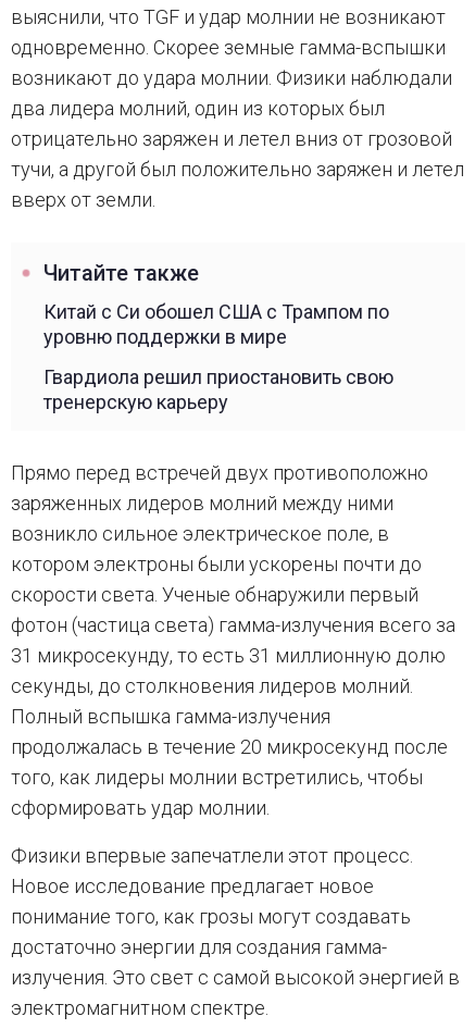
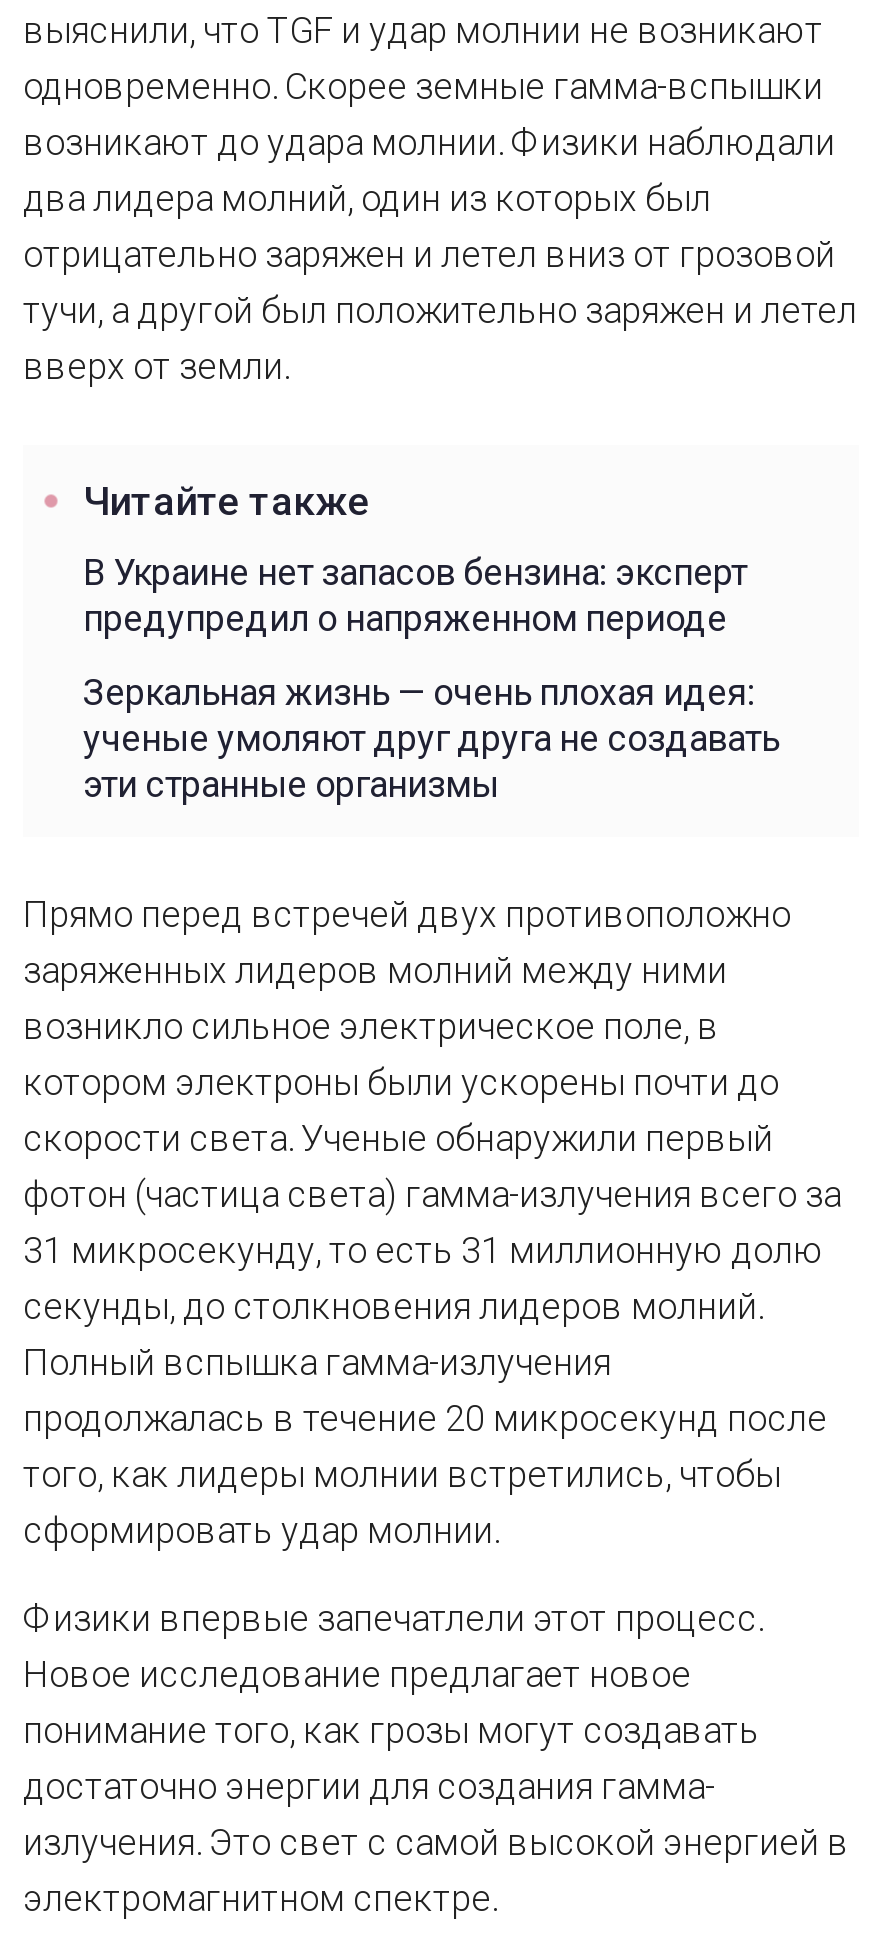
- Китай с Си обошел США с Трампом по
- уровню поддержки в мире
+ В Украине нет запасов бензина: эксперт
+ предупредил о напряженном периоде

- Гвардиола решил приостановить свою
- тренерскую карьеру
+ Зеркальная жизнь — очень плохая идея:
+ ученые умоляют друг друга не создавать
+ эти странные организмы
